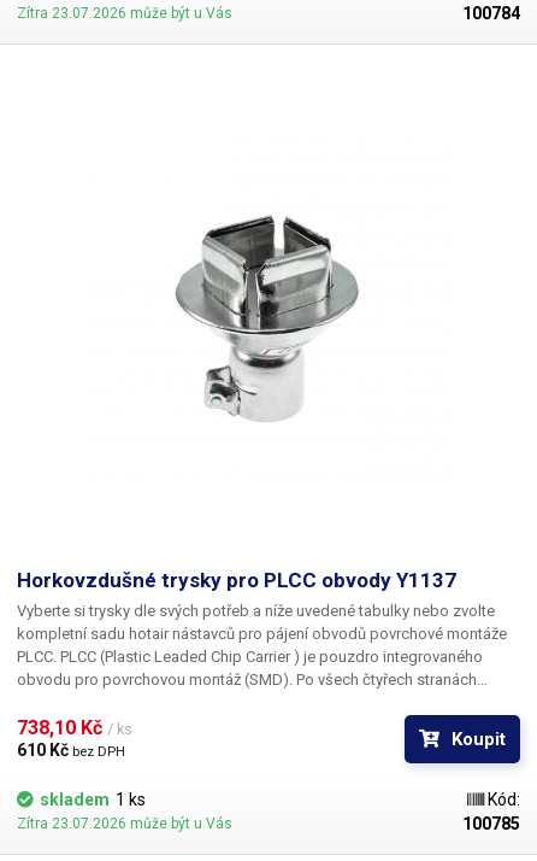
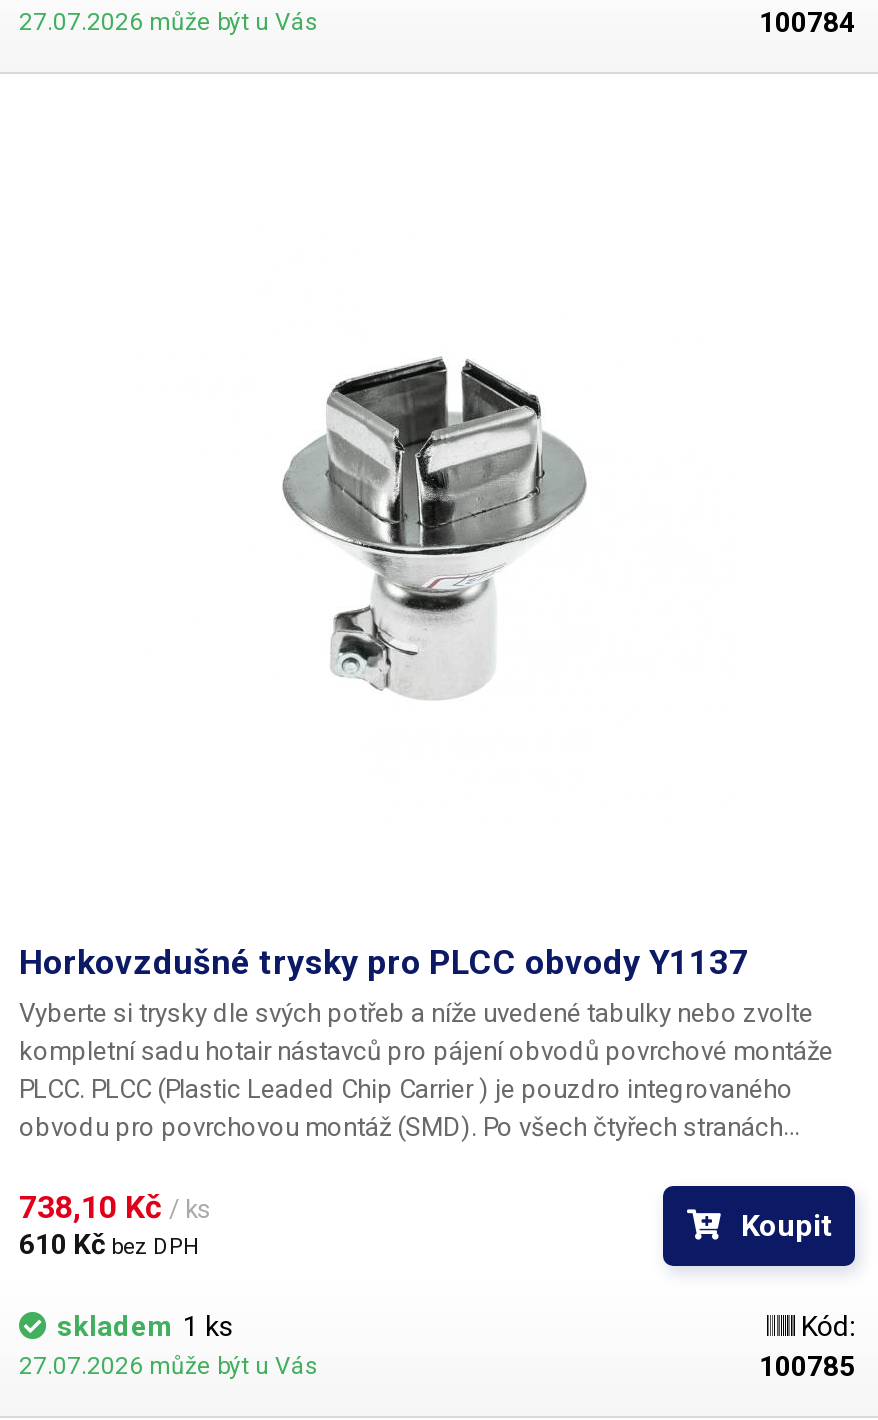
- Zítra 23.07.2026 může být u Vás
+ 27.07.2026 může být u Vás

- Zítra 23.07.2026 může být u Vás
+ 27.07.2026 může být u Vás
